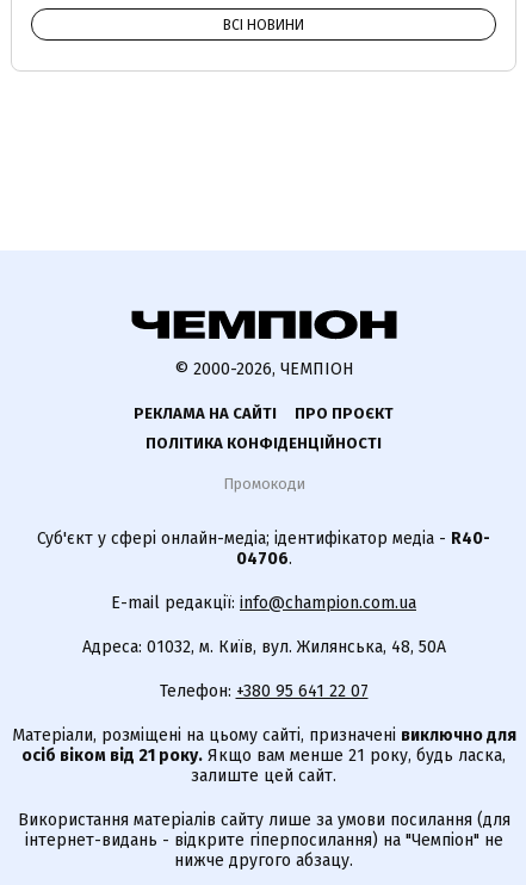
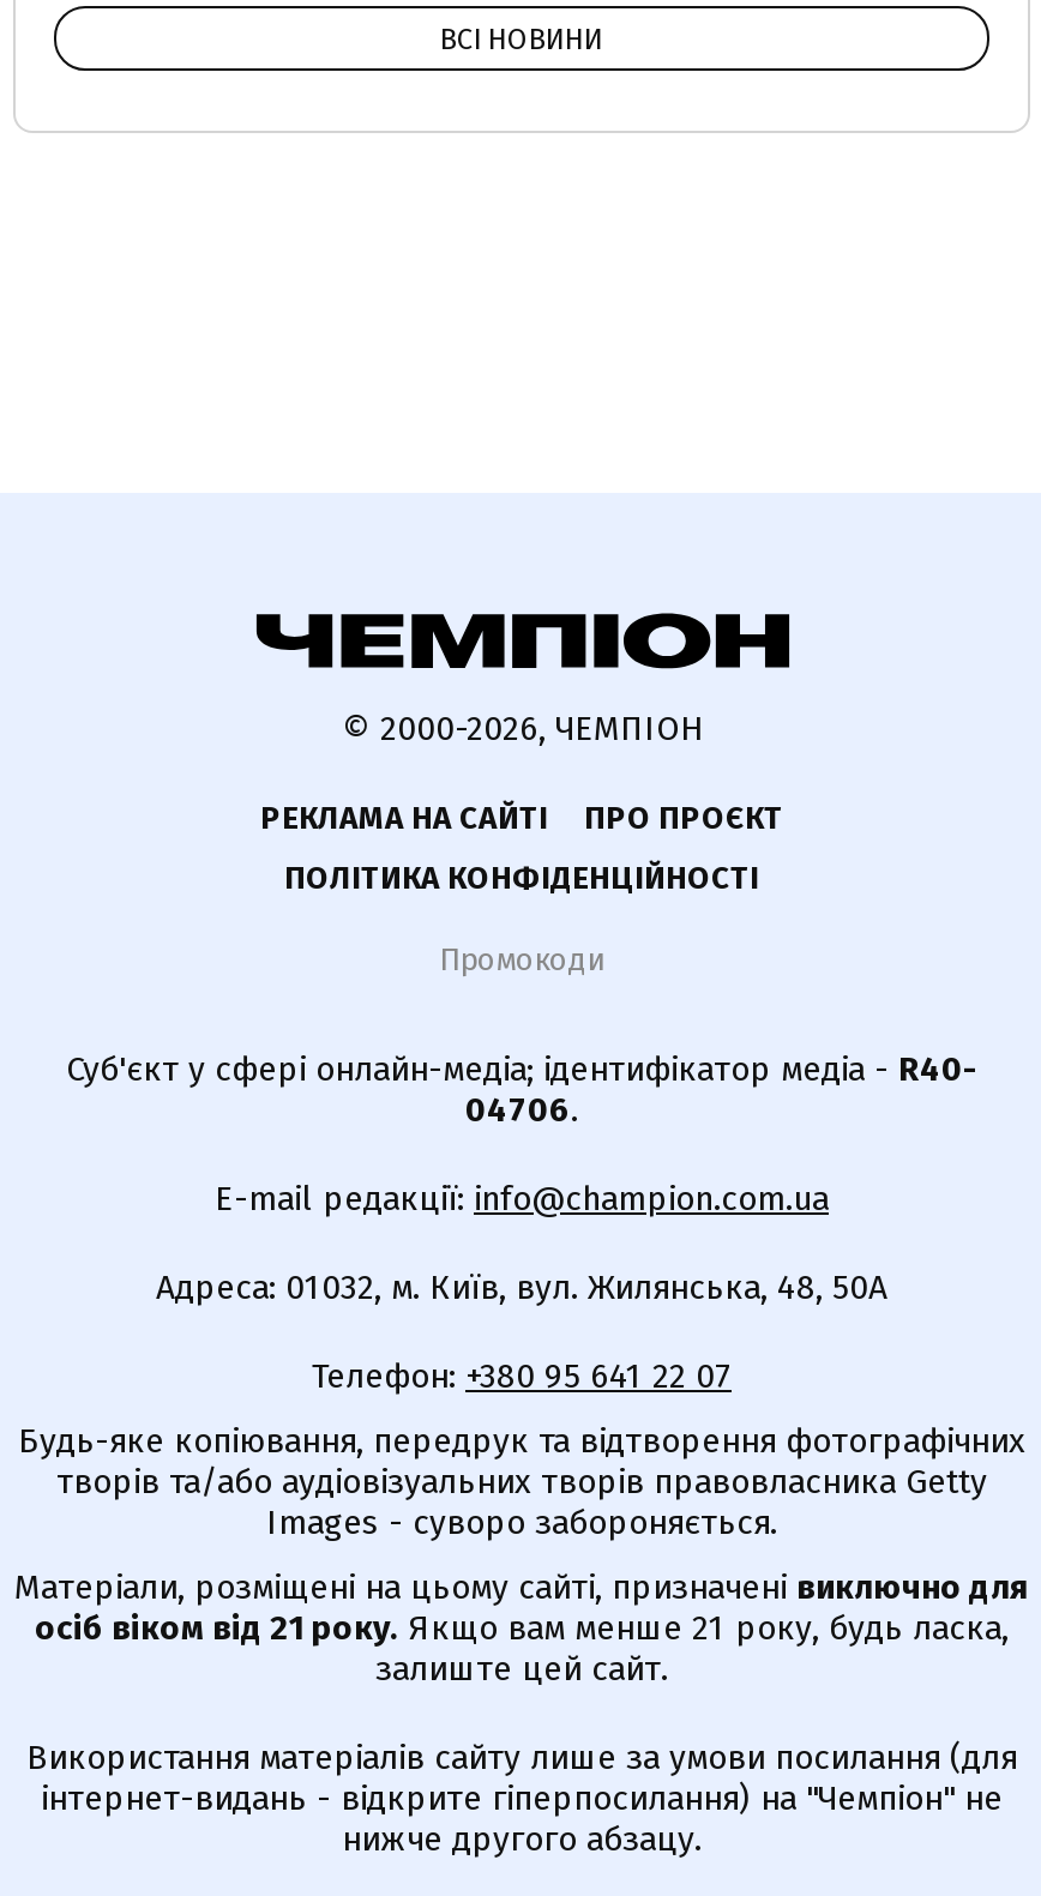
+ Будь-яке копіювання, передрук та відтворення фотографічних
+ творів та/або аудіовізуальних творів правовласника Getty
+ Images - суворо забороняється.
